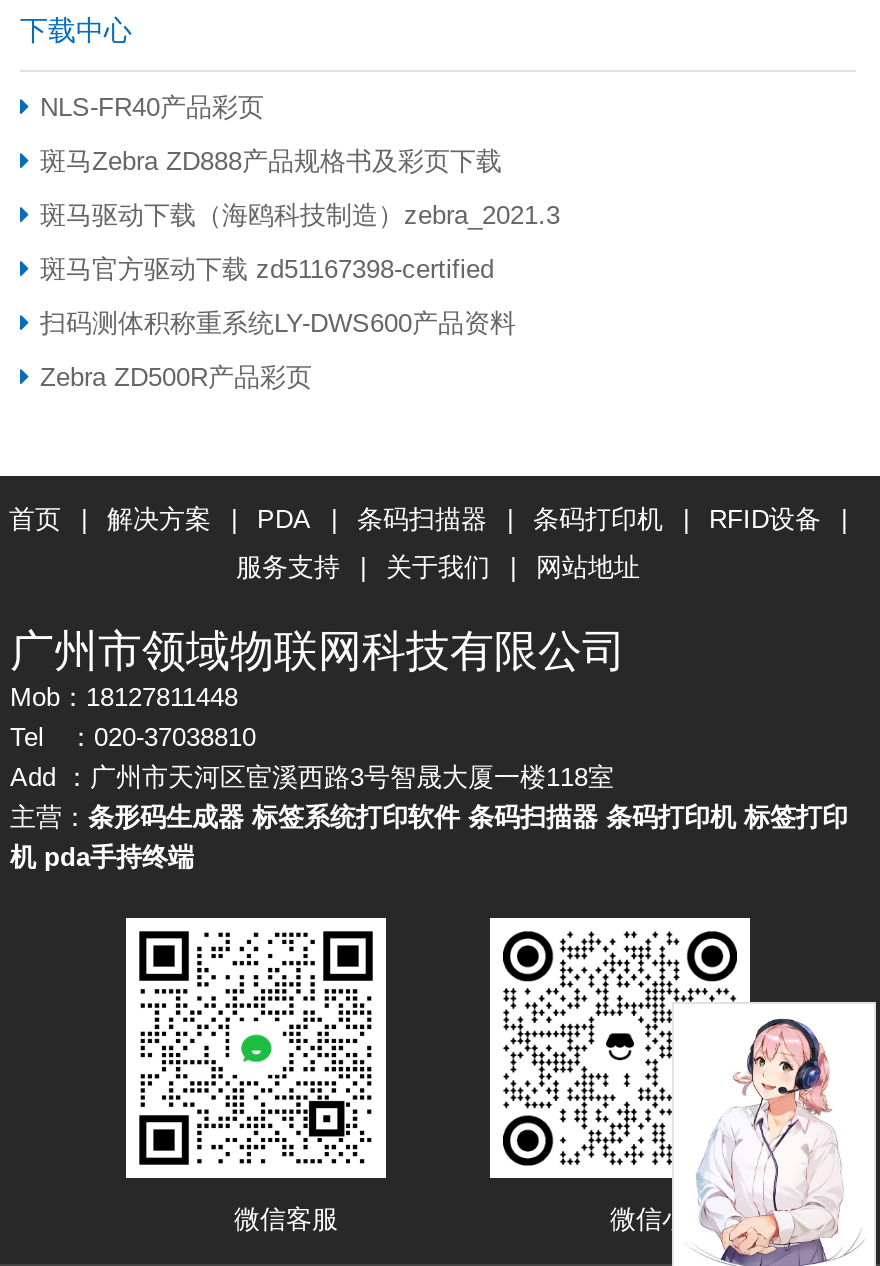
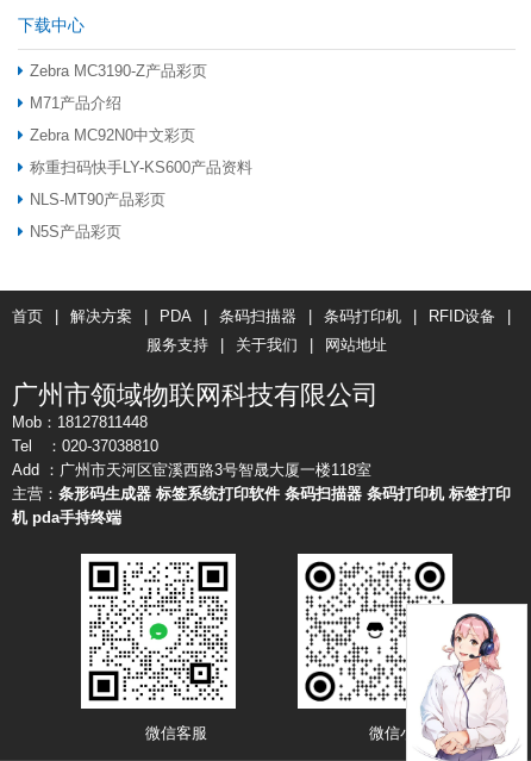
- NLS-FR40产品彩页
+ Zebra MC3190-Z产品彩页

- 斑马Zebra ZD888产品规格书及彩页下载
+ M71产品介绍

- 斑马驱动下载（海鸥科技制造）zebra_2021.3
+ Zebra MC92N0中文彩页

- 斑马官方驱动下载 zd51167398-certified
+ 称重扫码快手LY-KS600产品资料

- 扫码测体积称重系统LY-DWS600产品资料
+ NLS-MT90产品彩页

- Zebra ZD500R产品彩页
+ N5S产品彩页
